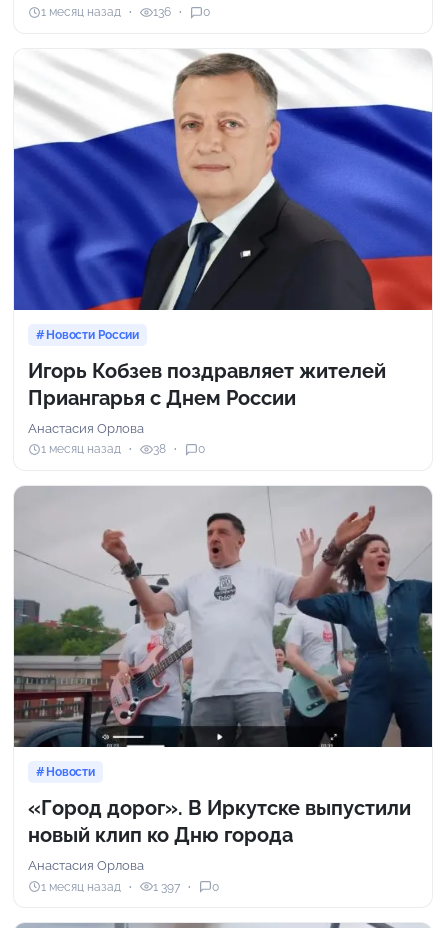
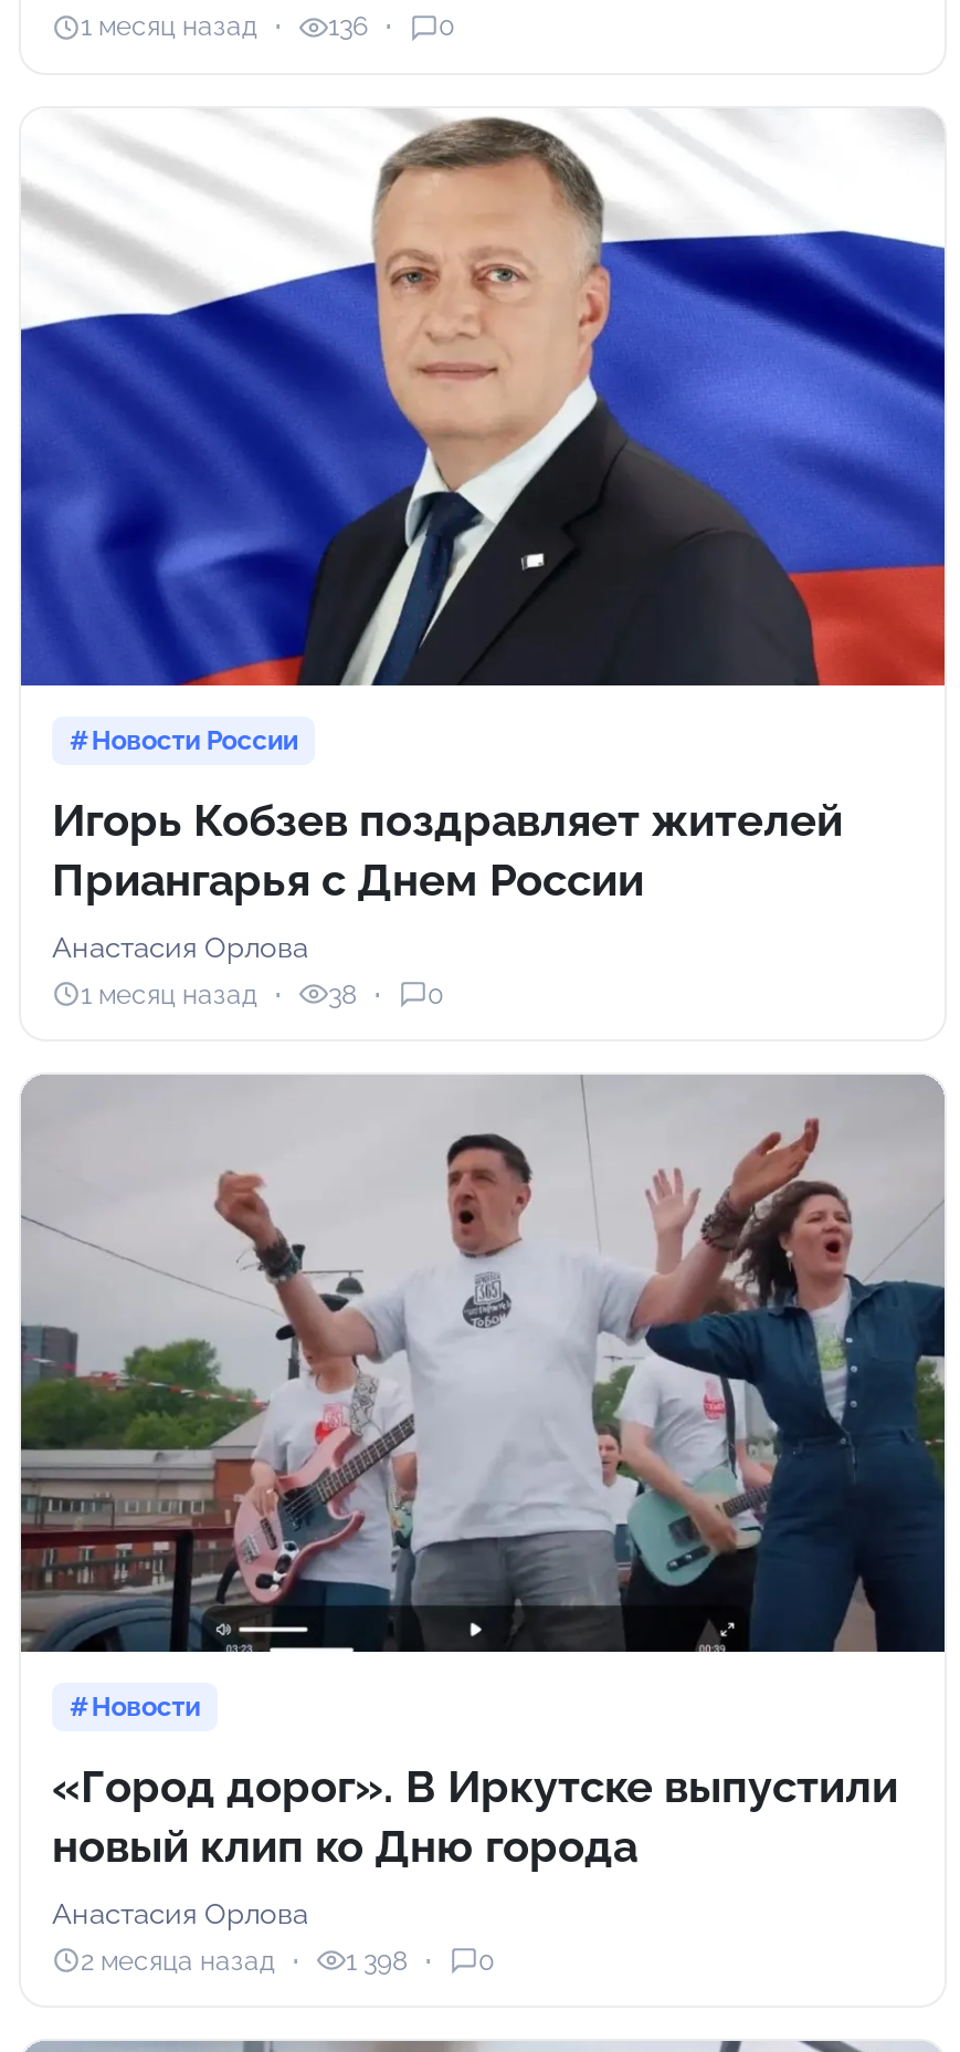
- 1 месяц назад
+ 2 месяца назад

- 1 397
+ 1 398
